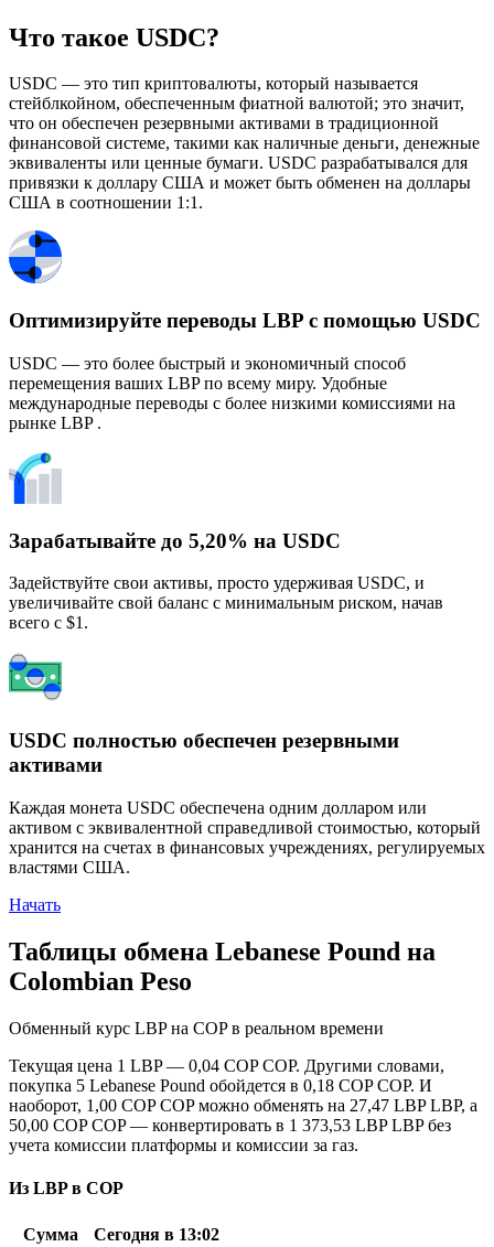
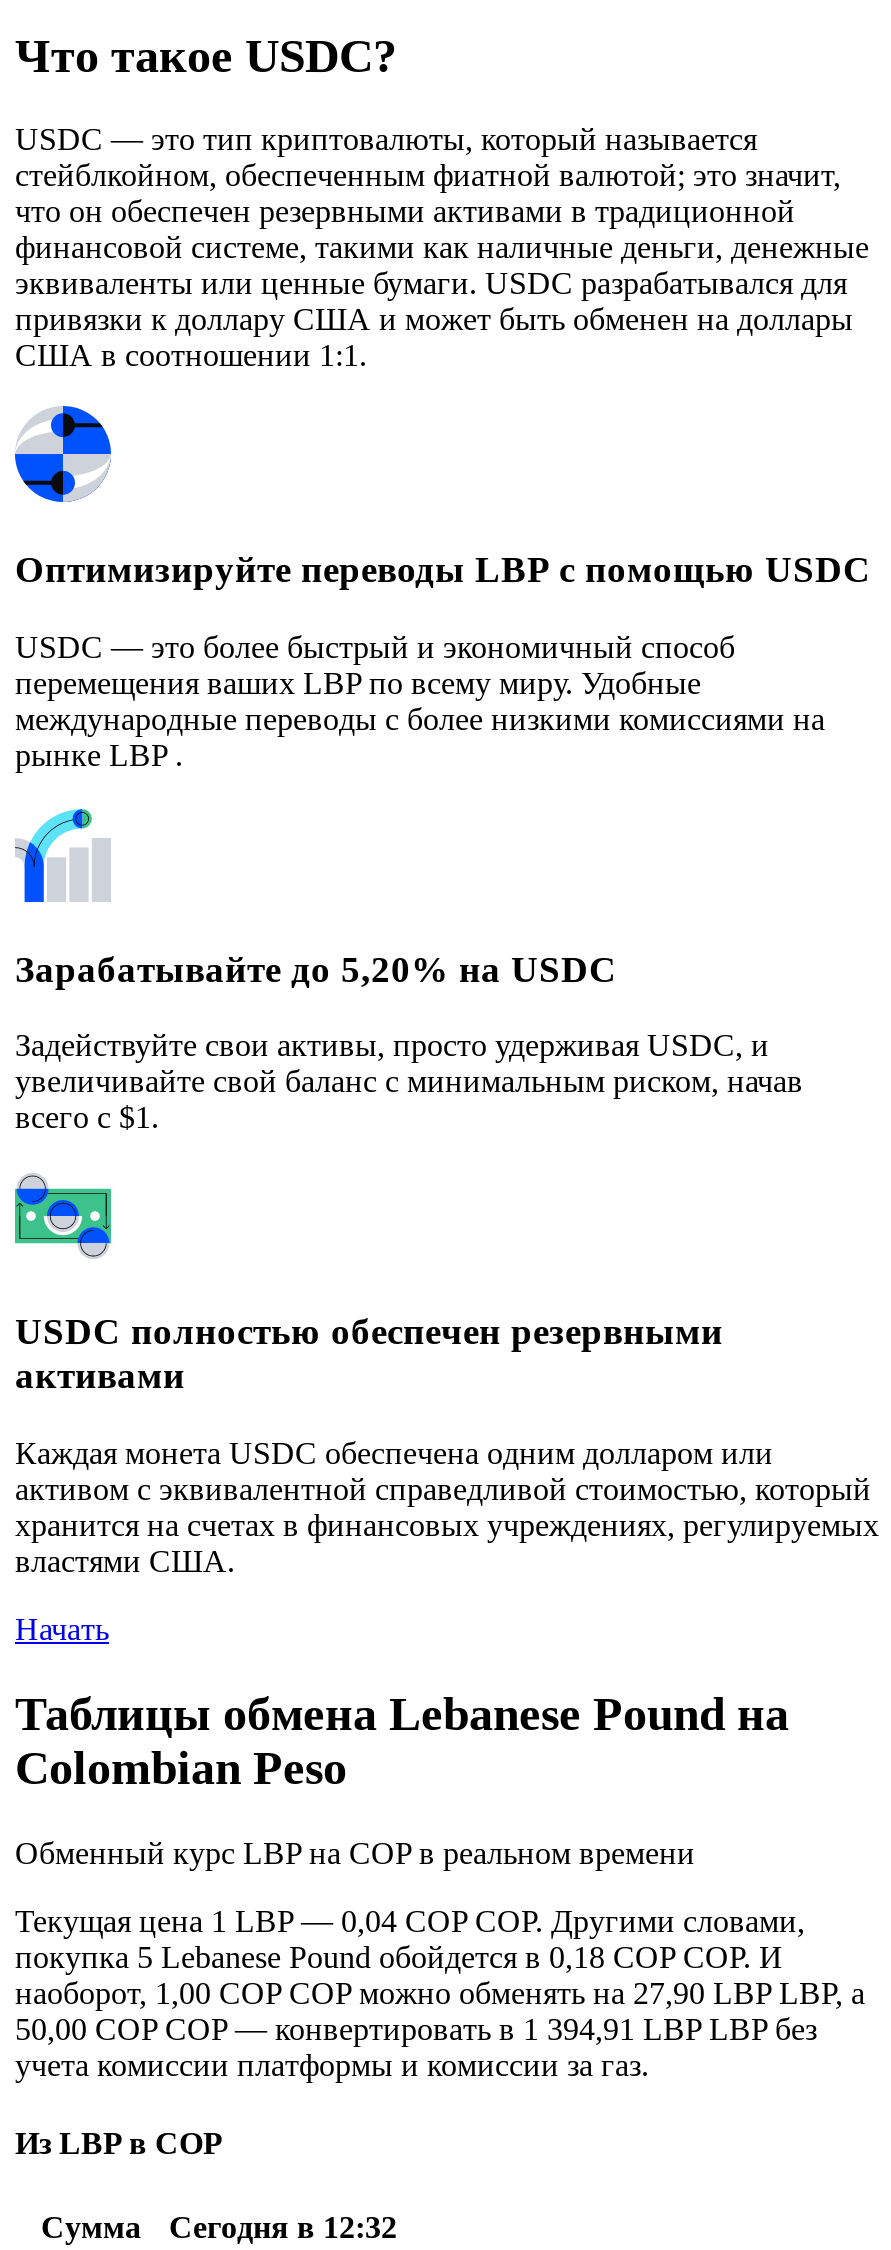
- наоборот, 1,00 COP COP можно обменять на 27,47 LBP LBP, а
+ наоборот, 1,00 COP COP можно обменять на 27,90 LBP LBP, а

- 50,00 COP COP — конвертировать в 1 373,53 LBP LBP без
+ 50,00 COP COP — конвертировать в 1 394,91 LBP LBP без

- Сумма Сегодня в 13:02
+ Сумма Сегодня в 12:32
